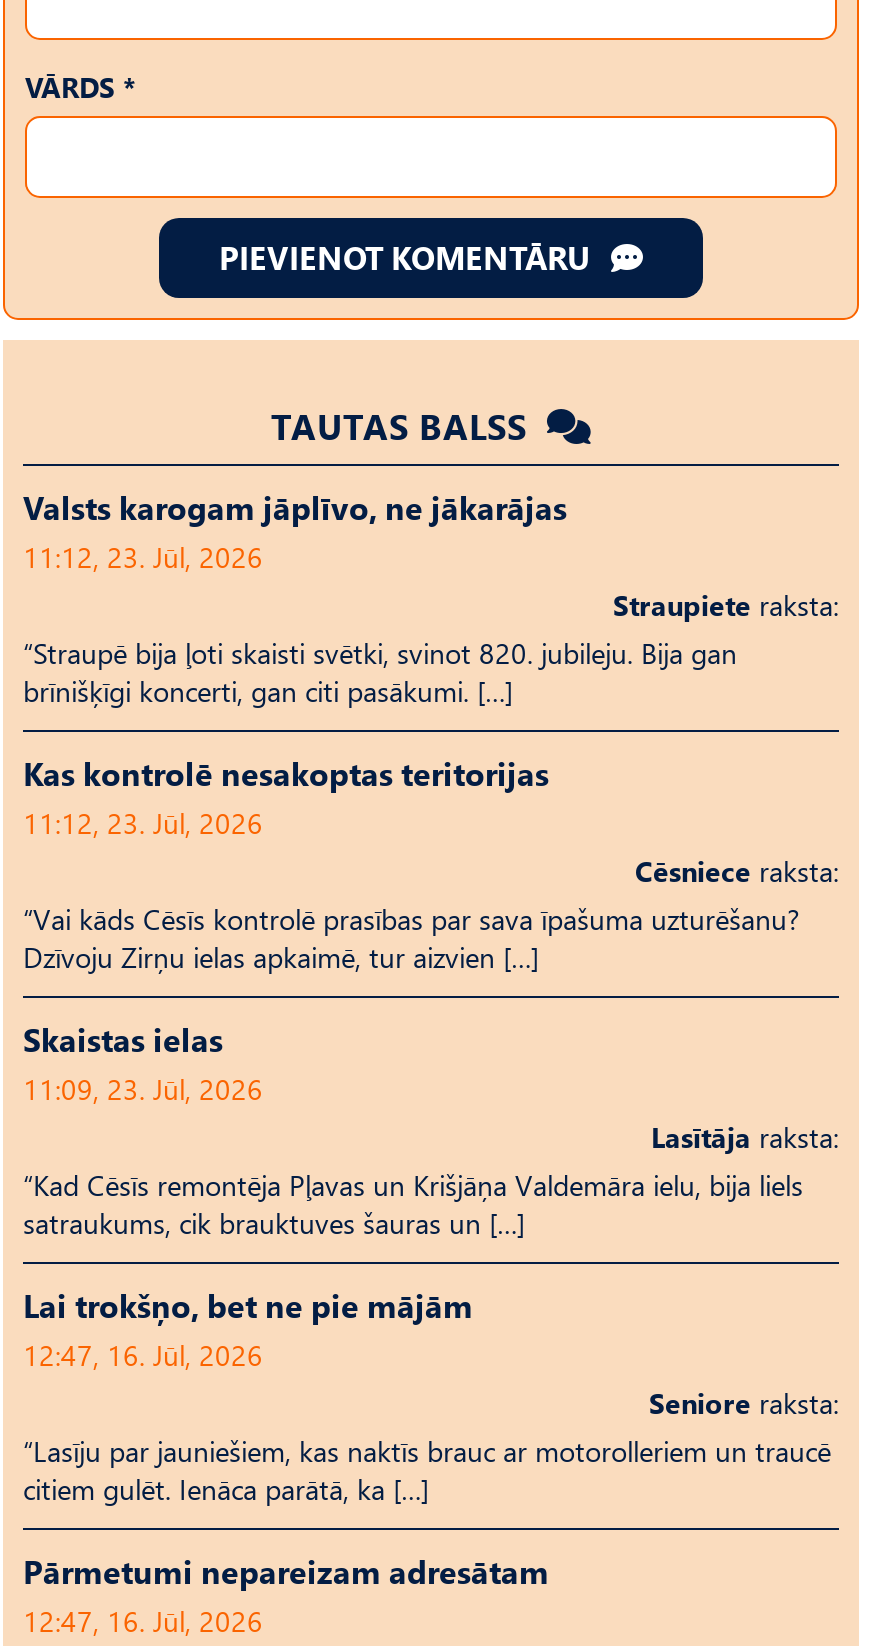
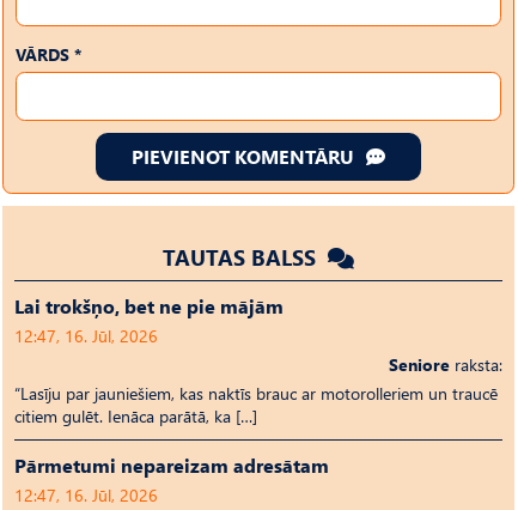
- Valsts karogam jāplīvo, ne jākarājas
- 11:12, 23. Jūl, 2026
- Straupiete raksta:
- “Straupē bija ļoti skaisti svētki, svinot 820. jubileju. Bija gan
- brīnišķīgi koncerti, gan citi pasākumi. […]
- Kas kontrolē nesakoptas teritorijas
- 11:12, 23. Jūl, 2026
- Cēsniece raksta:
- “Vai kāds Cēsīs kontrolē prasības par sava īpašuma uzturēšanu?
- Dzīvoju Zirņu ielas apkaimē, tur aizvien […]
- Skaistas ielas
- 11:09, 23. Jūl, 2026
- Lasītāja raksta:
- “Kad Cēsīs remontēja Pļavas un Krišjāņa Valdemāra ielu, bija liels
- satraukums, cik brauktuves šauras un […]
